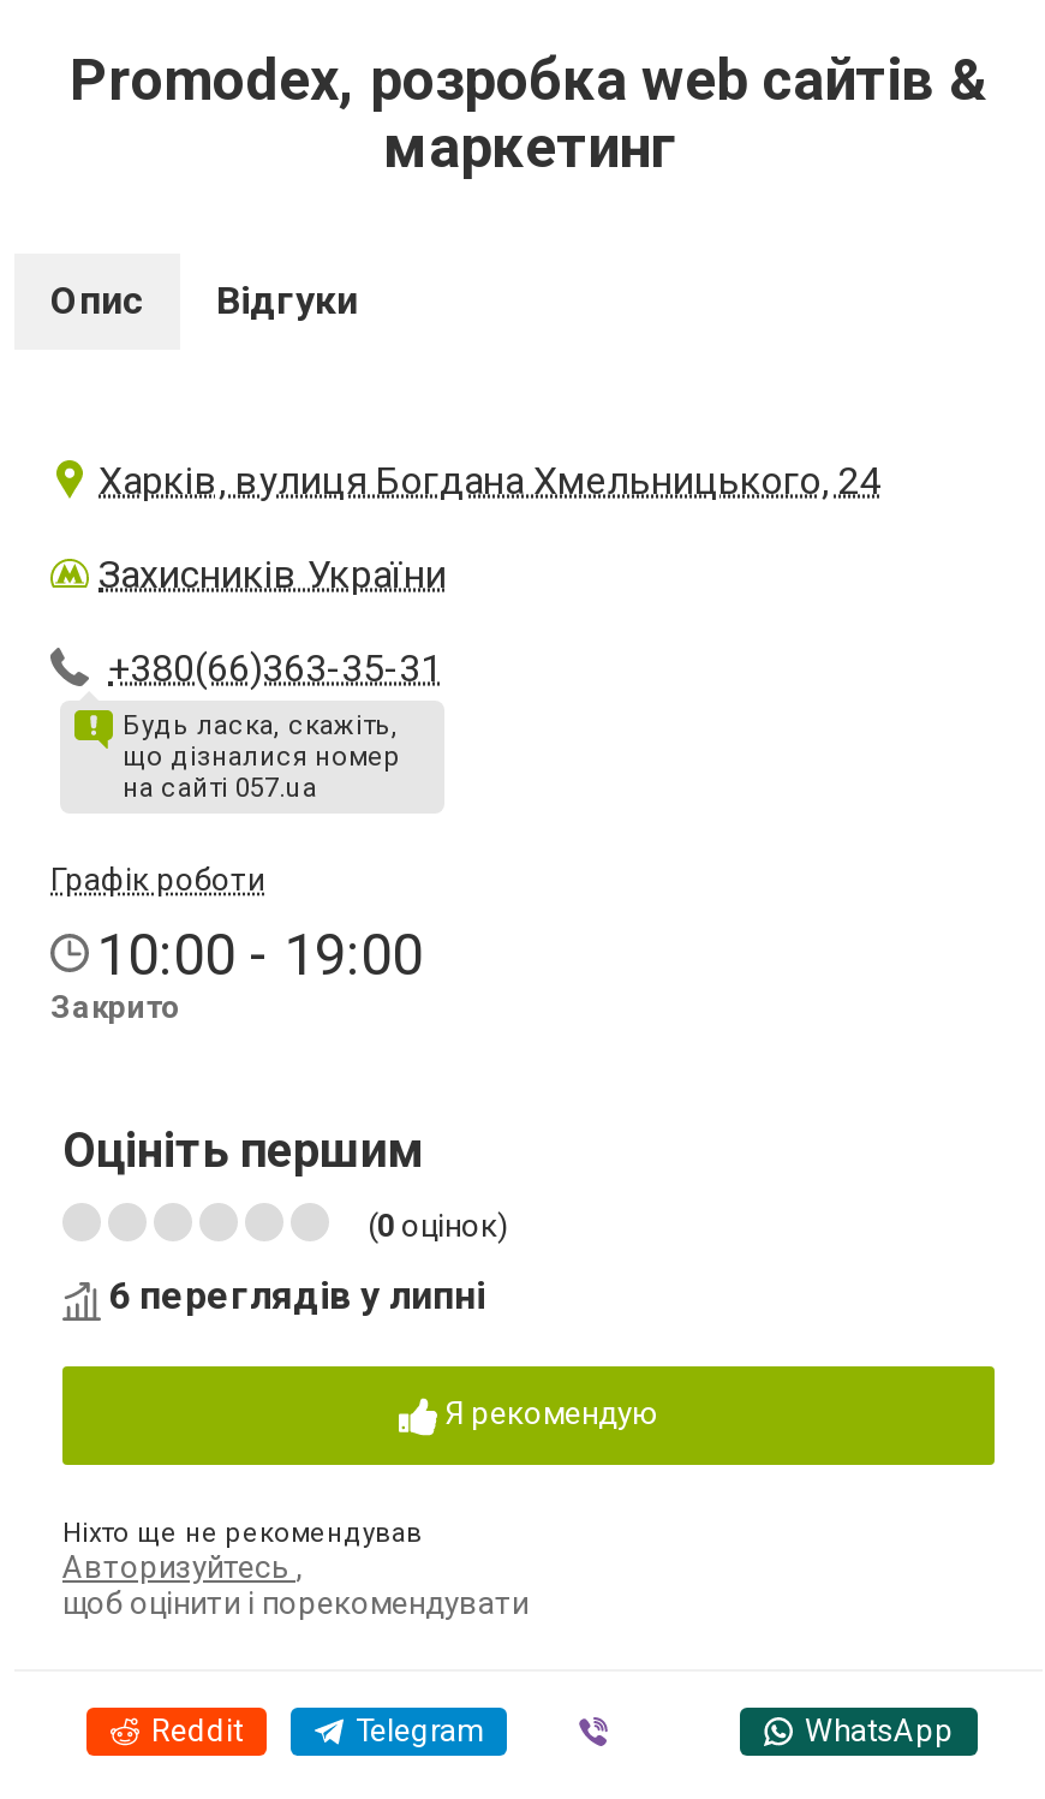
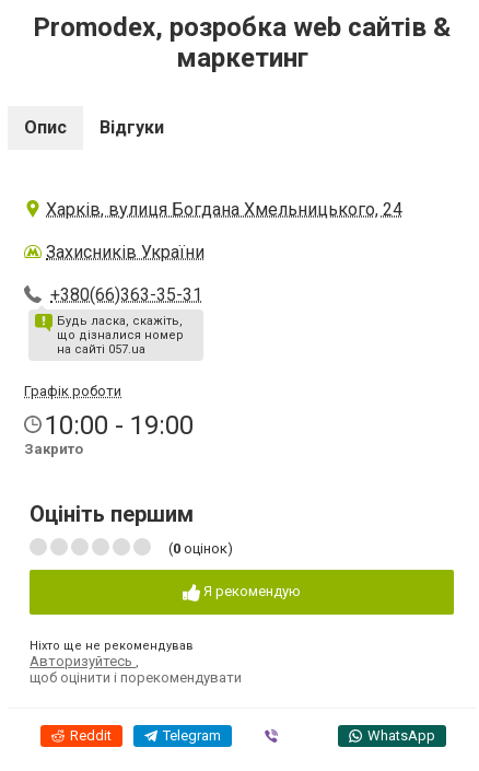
- 6 переглядів у липні
